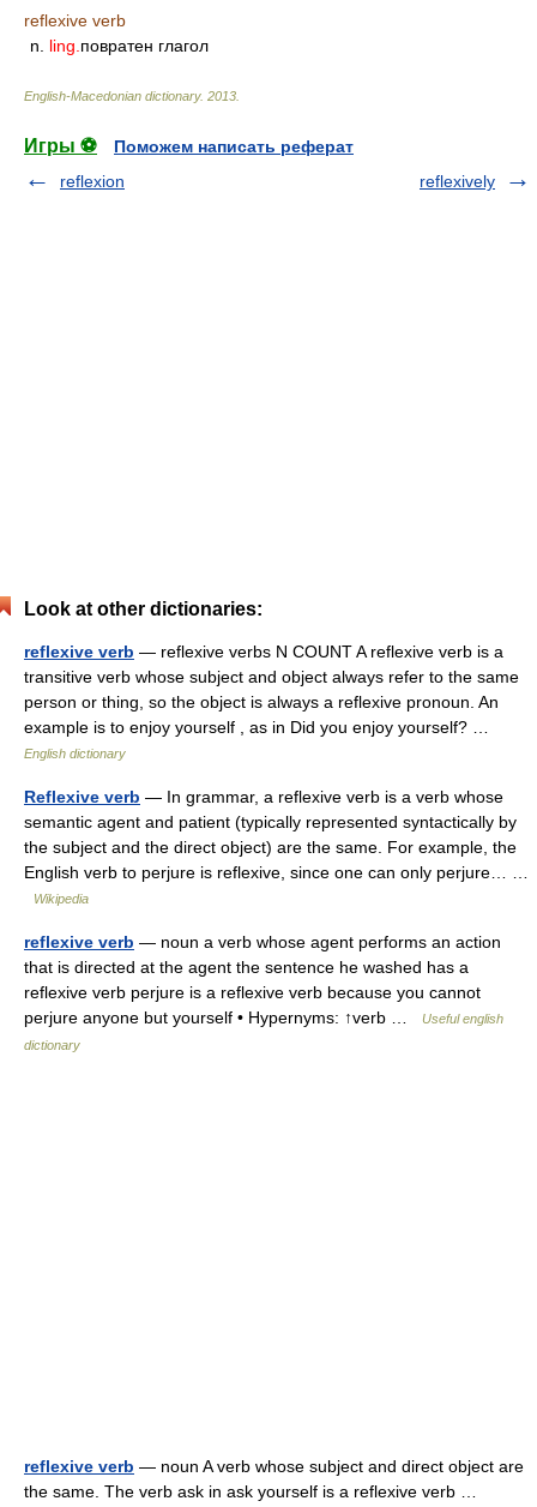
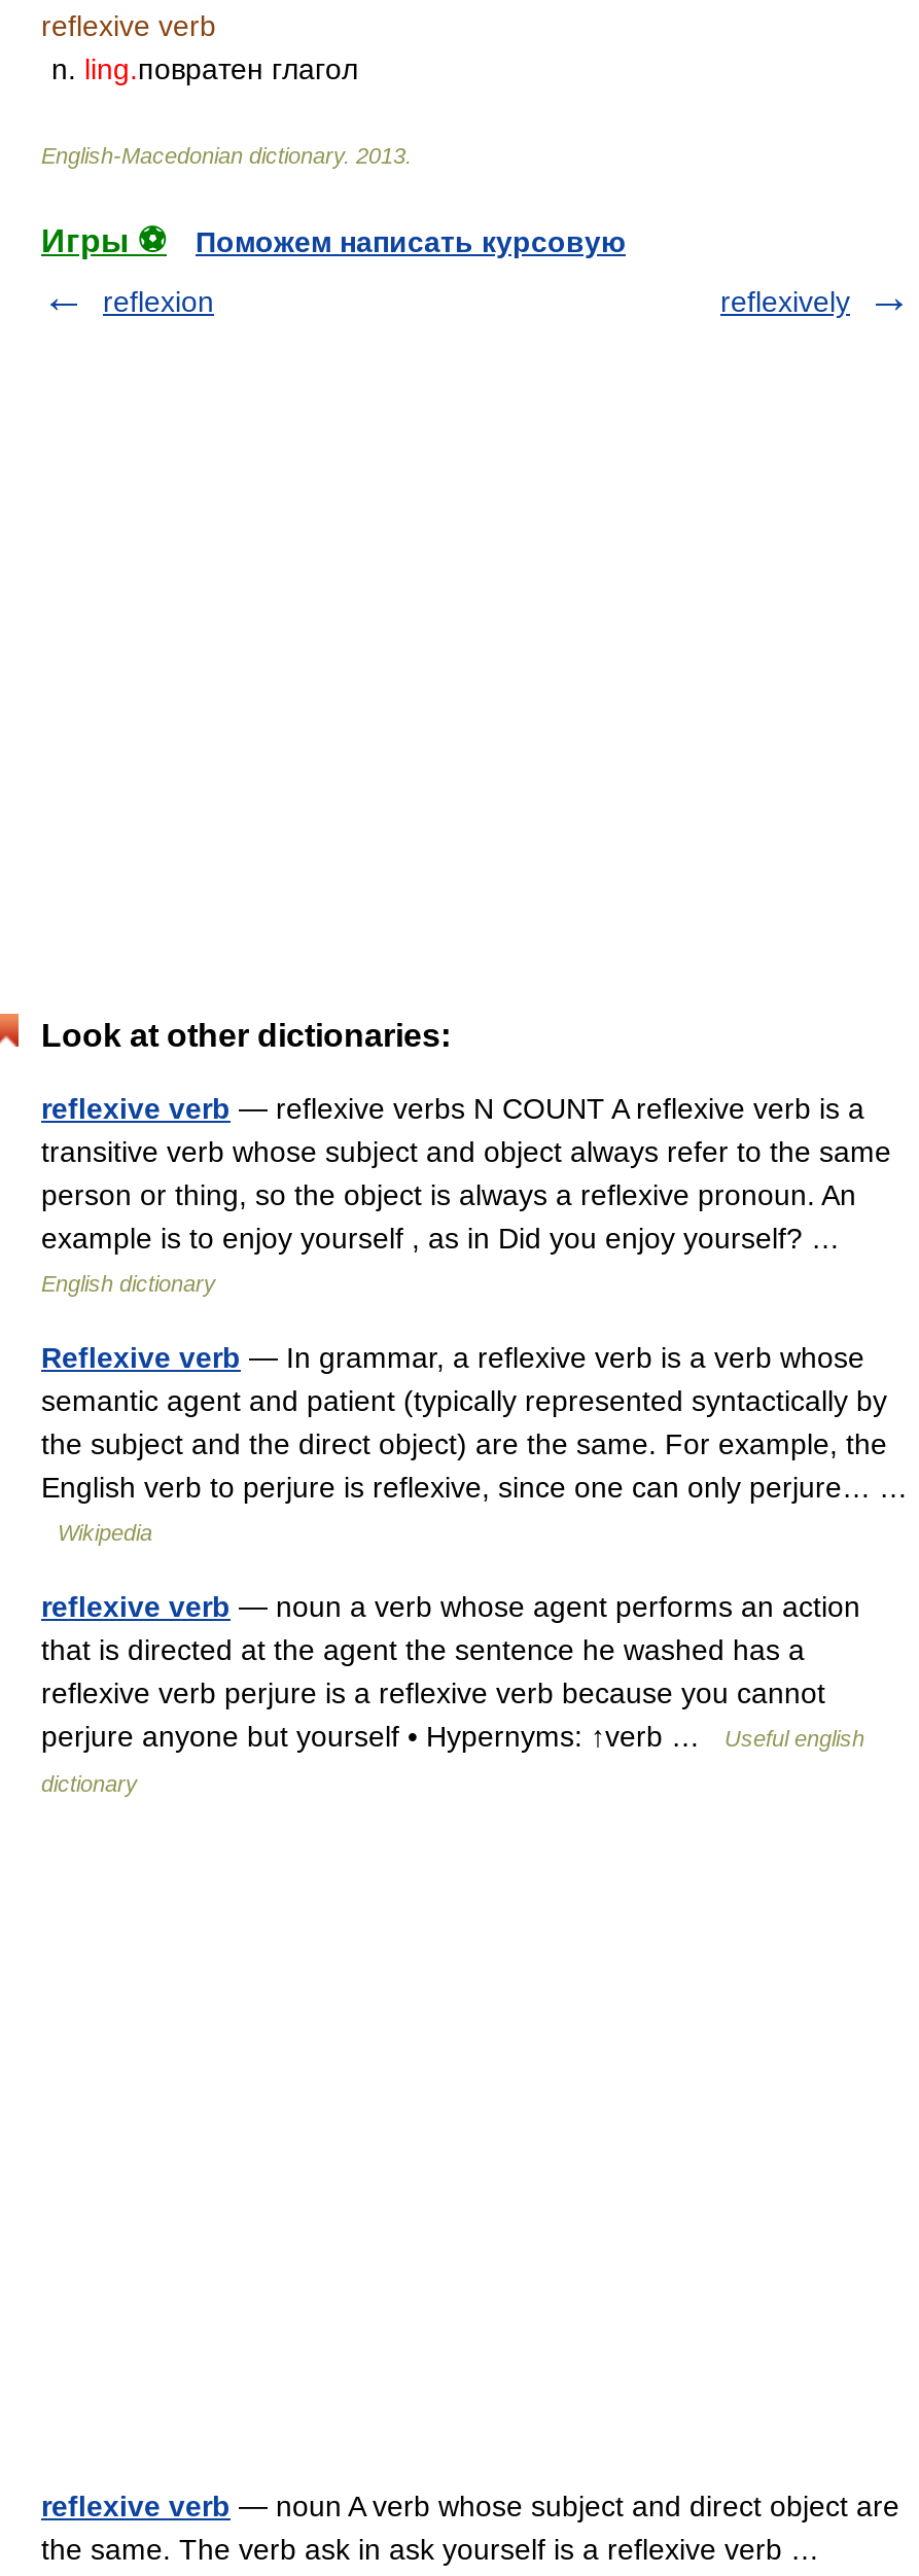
- Поможем написать реферат
+ Поможем написать курсовую
